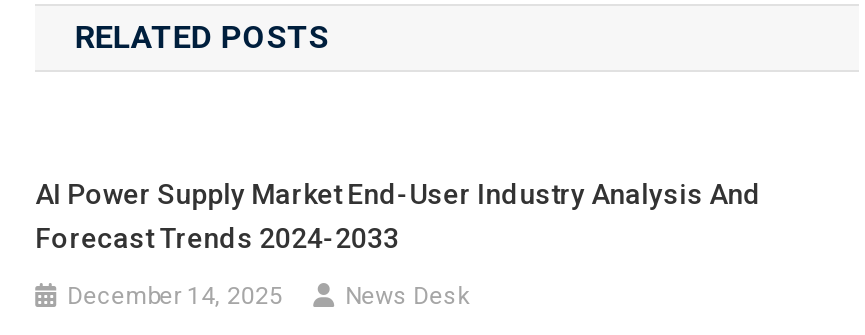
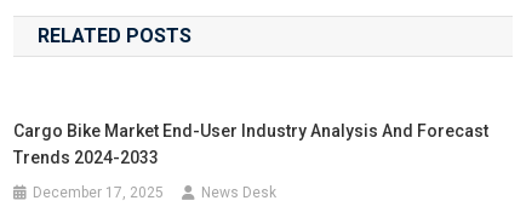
- AI Power Supply Market End-User Industry Analysis And
- Forecast Trends 2024-2033
+ Cargo Bike Market End-User Industry Analysis And Forecast
+ Trends 2024-2033

- December 14, 2025
+ December 17, 2025
